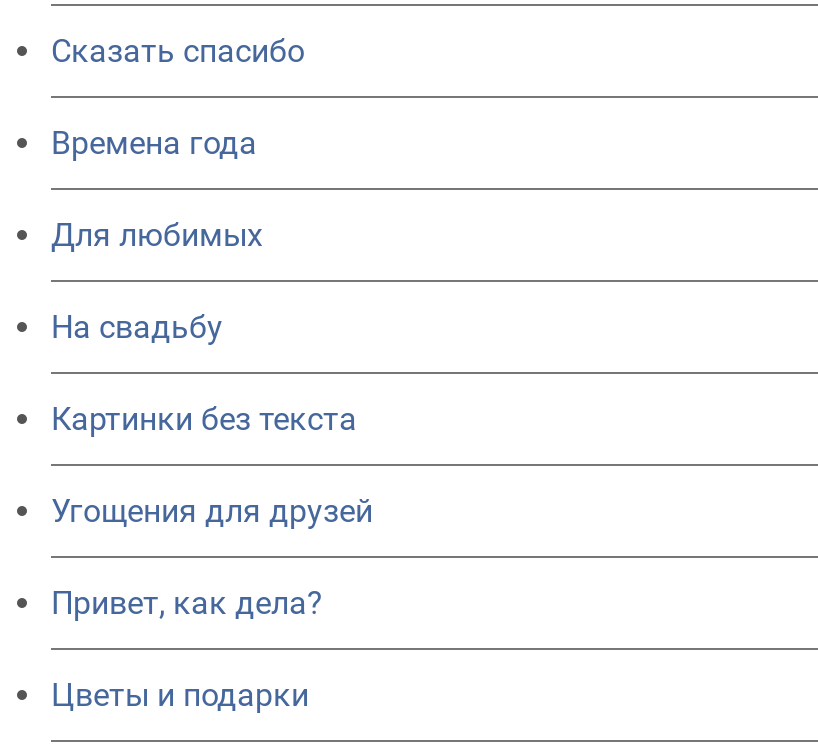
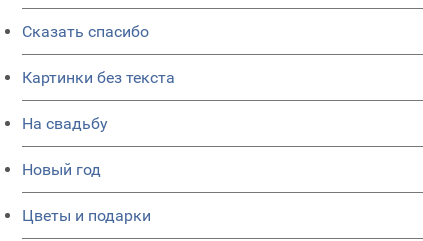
- Времена года
- Для любимых
- На свадьбу

- Угощения для друзей
+ На свадьбу

- Привет, как дела?
+ Новый год
